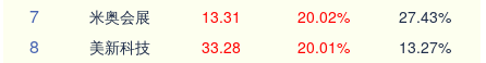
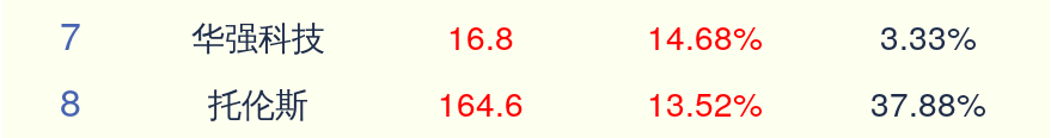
- 米奥会展
- 13.31
- 20.02%
- 27.43%
+ 华强科技
+ 16.8
+ 14.68%
+ 3.33%

- 美新科技
- 33.28
- 20.01%
- 13.27%
+ 托伦斯
+ 164.6
+ 13.52%
+ 37.88%
